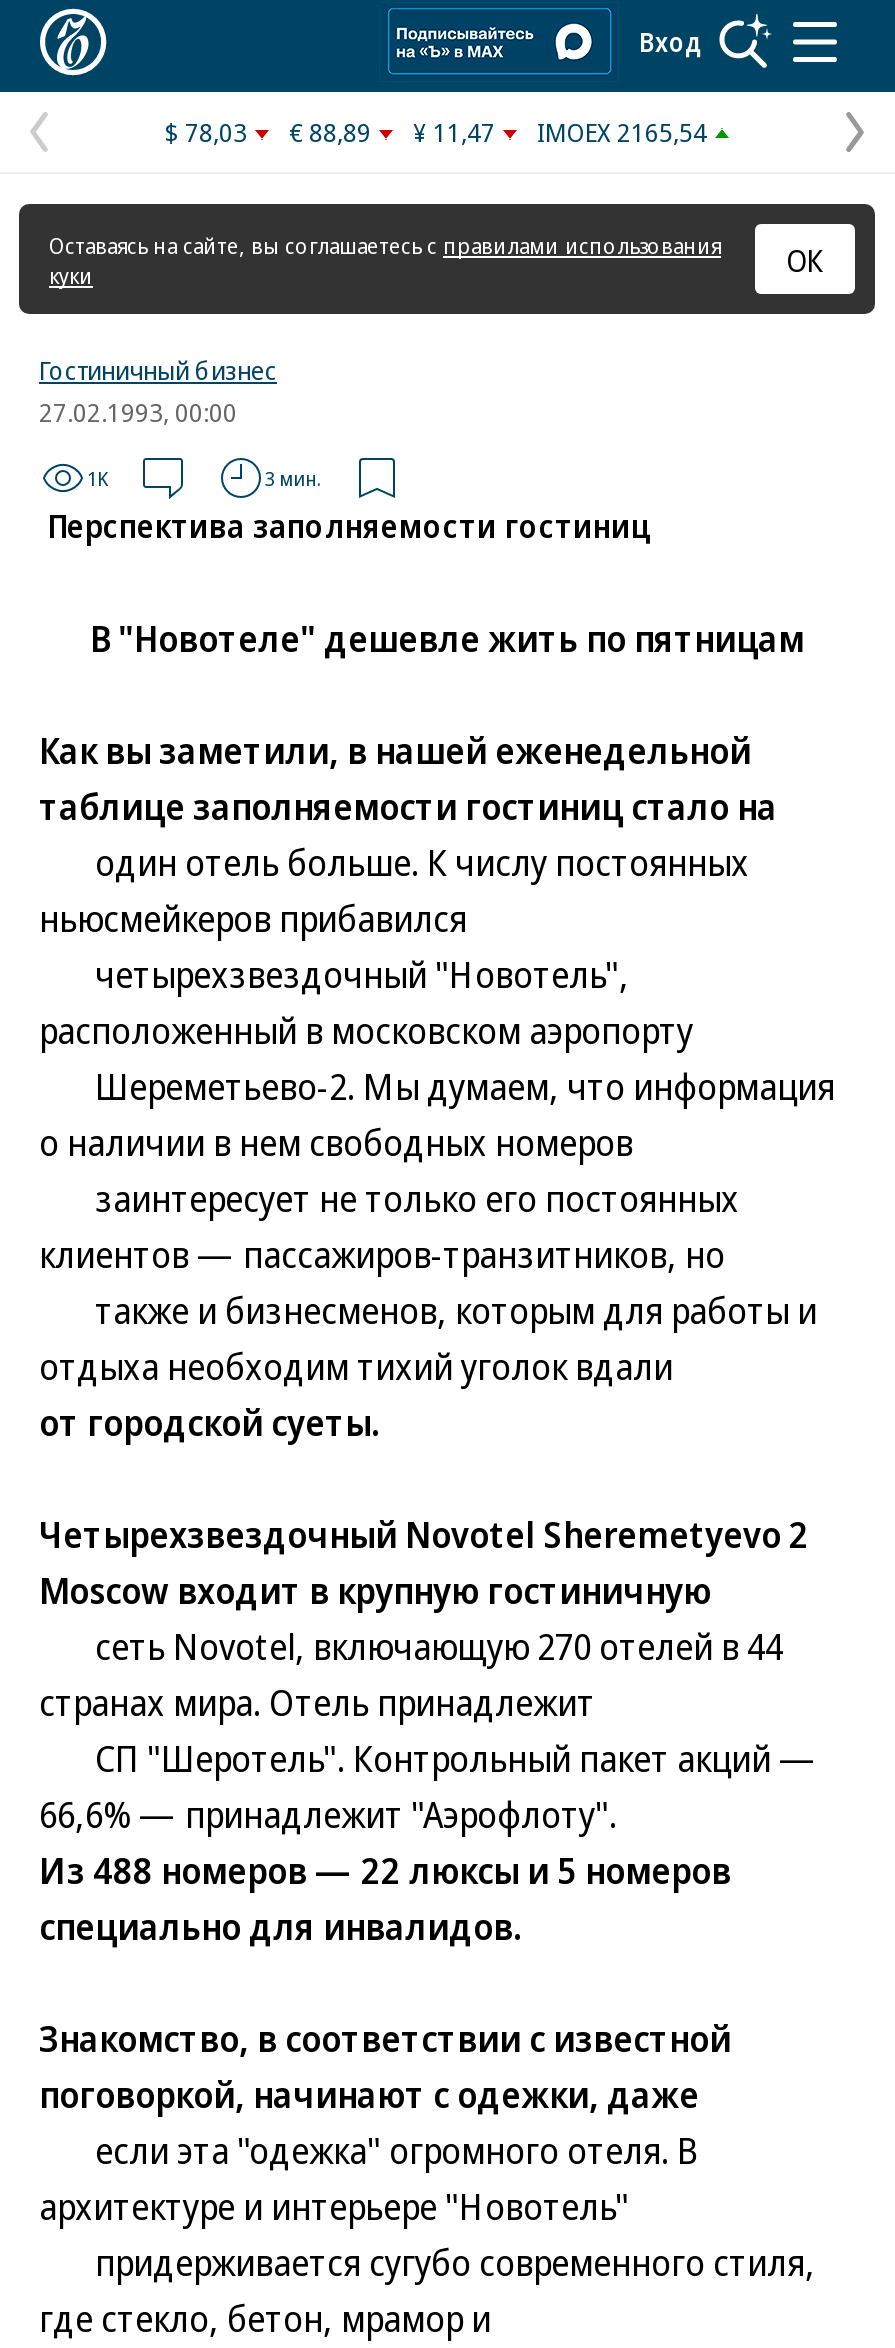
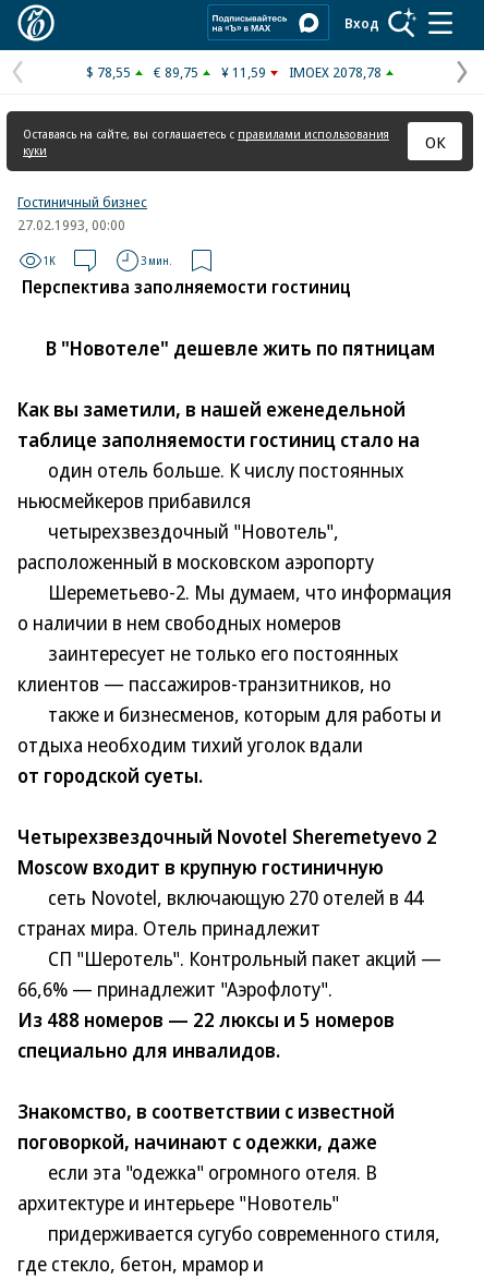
- $ 78,03
+ $ 78,55

- € 88,89
+ € 89,75

- ¥ 11,47
+ ¥ 11,59

- IMOEX 2165,54
+ IMOEX 2078,78
